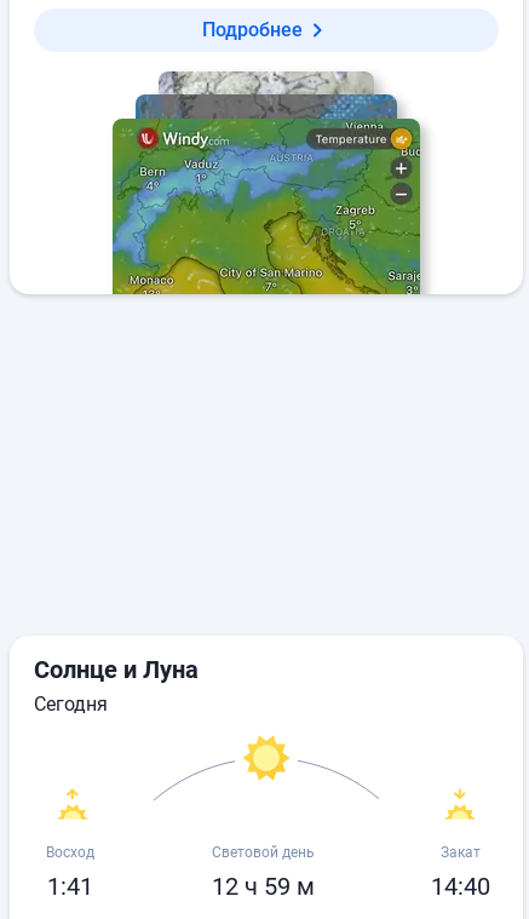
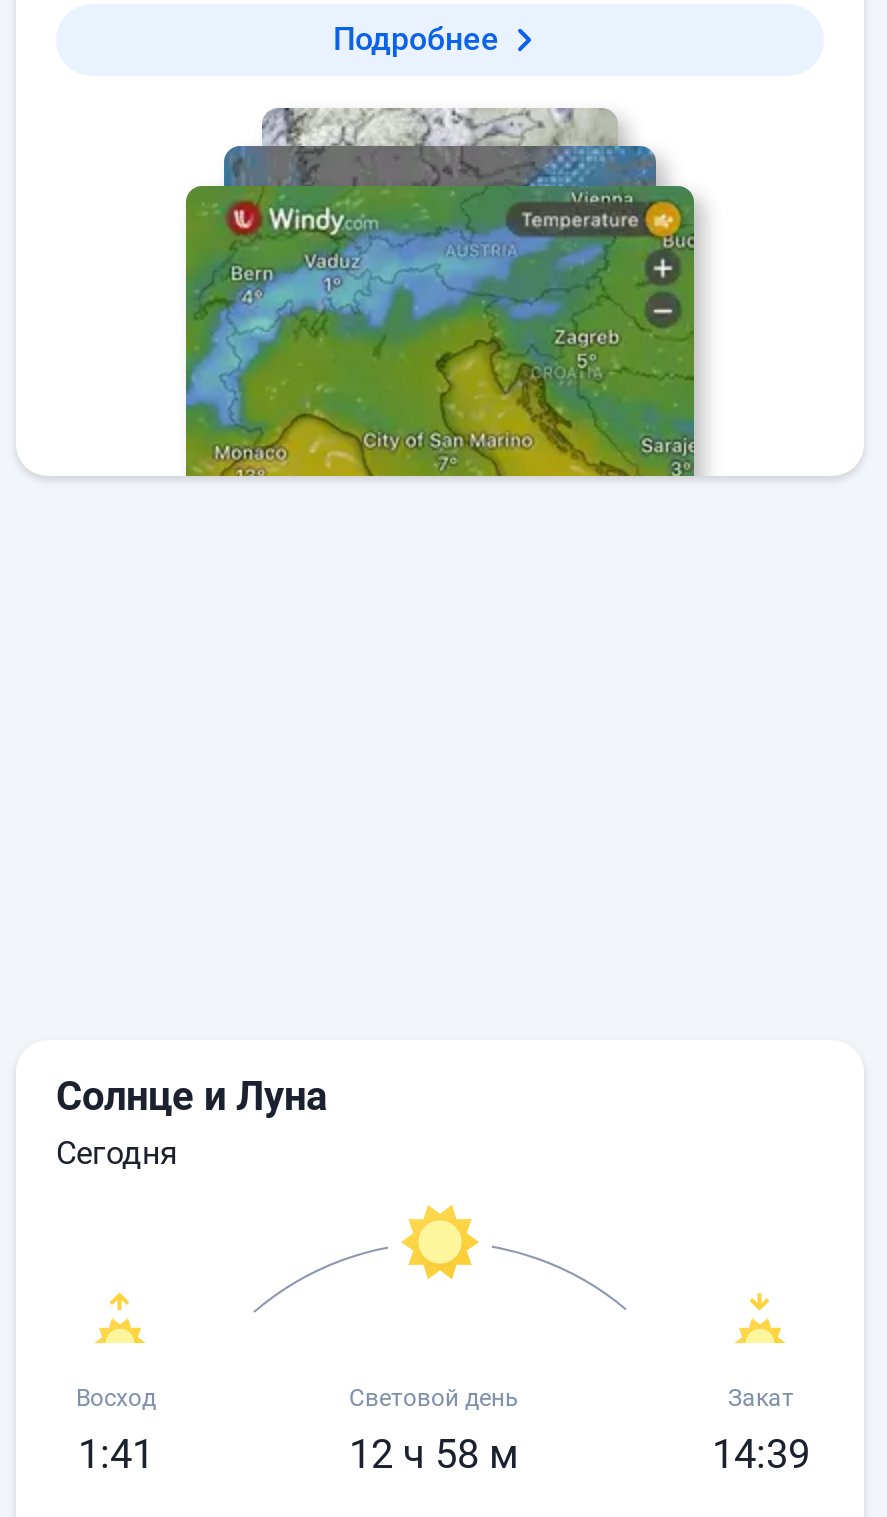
- 12 ч 59 м
+ 12 ч 58 м

- 14:40
+ 14:39
